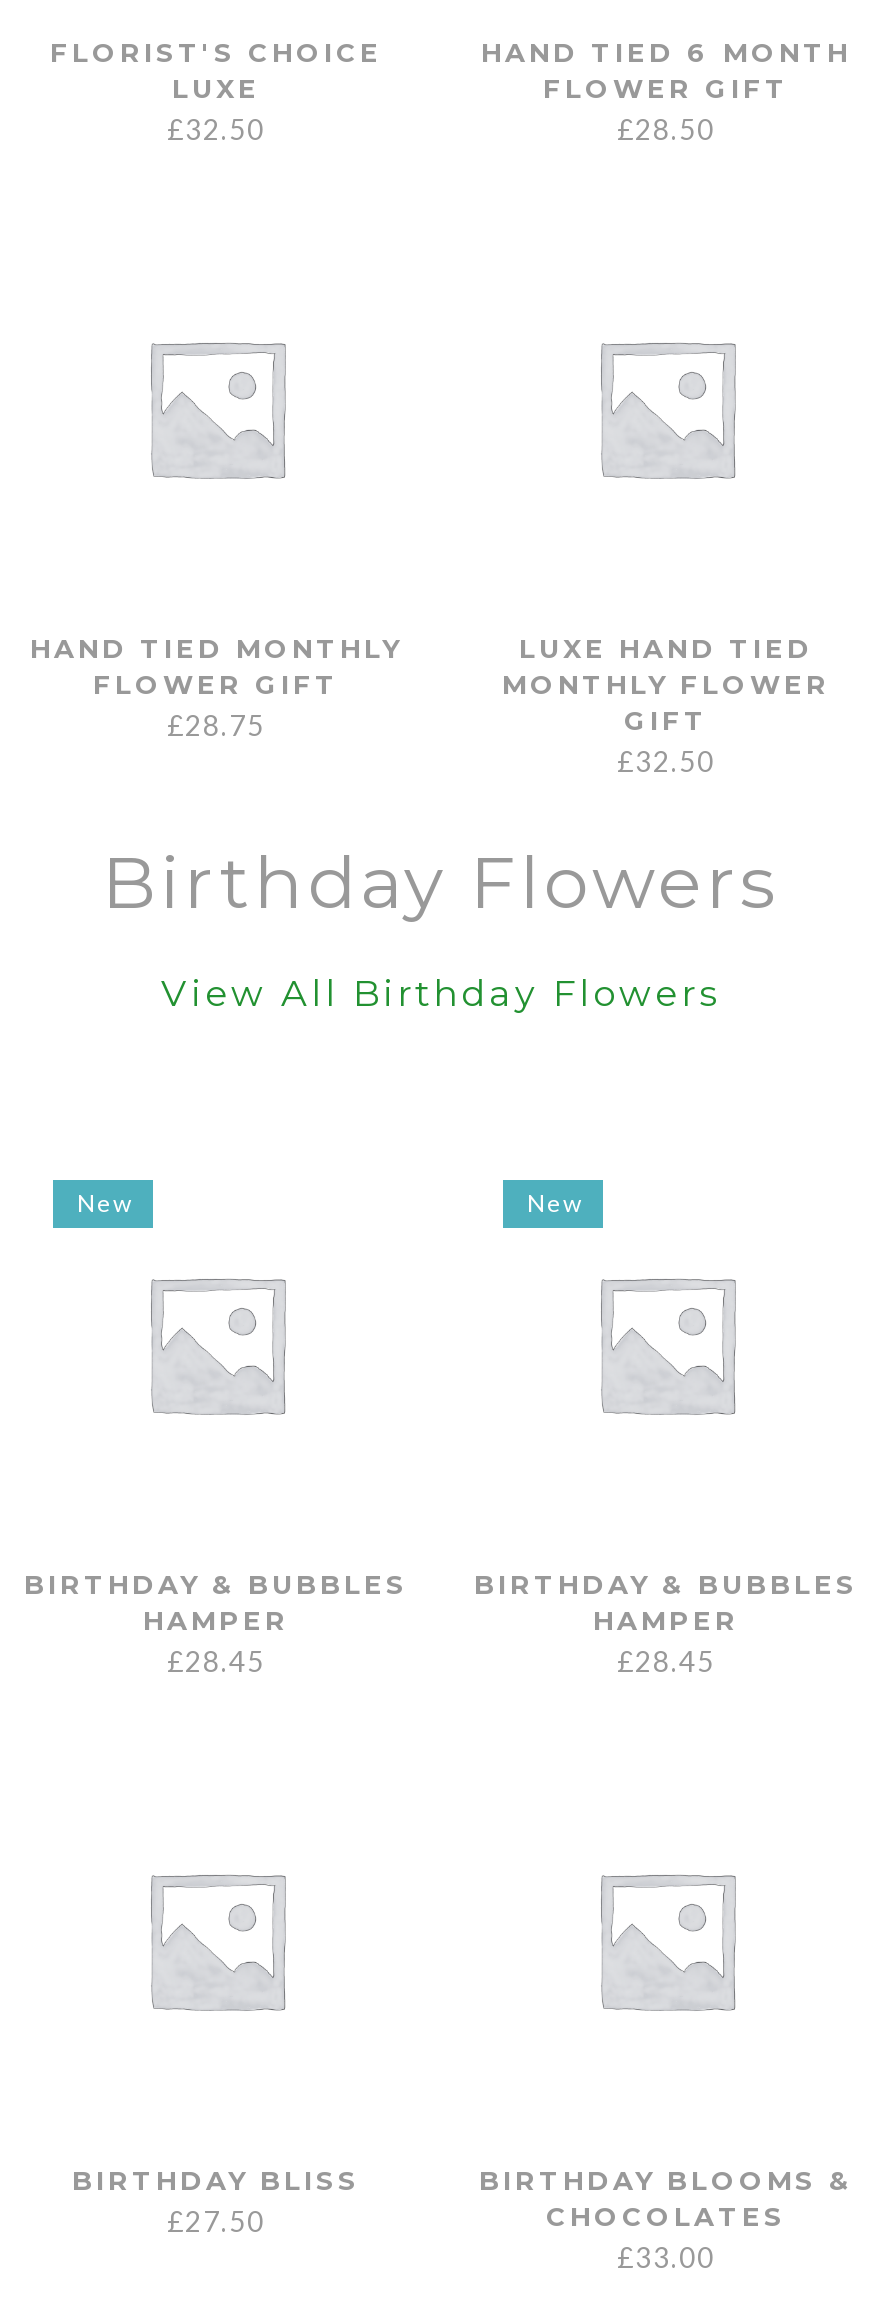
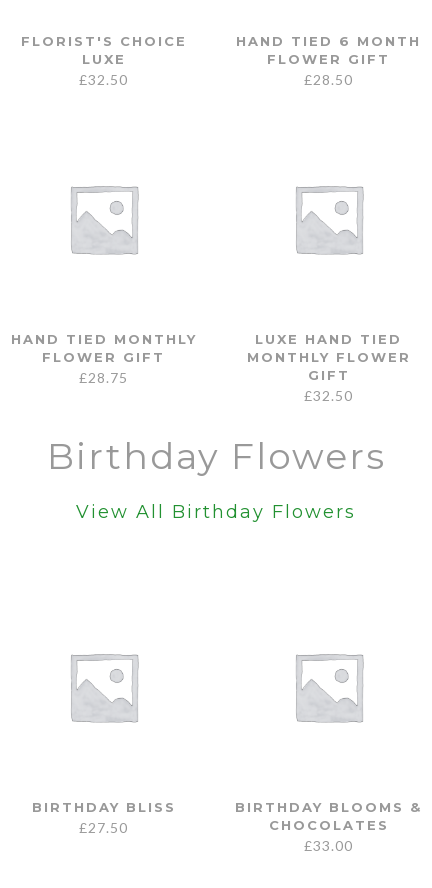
- New

- New

- BIRTHDAY & BUBBLES
- HAMPER
- £28.45

- BIRTHDAY & BUBBLES
- HAMPER
- £28.45
